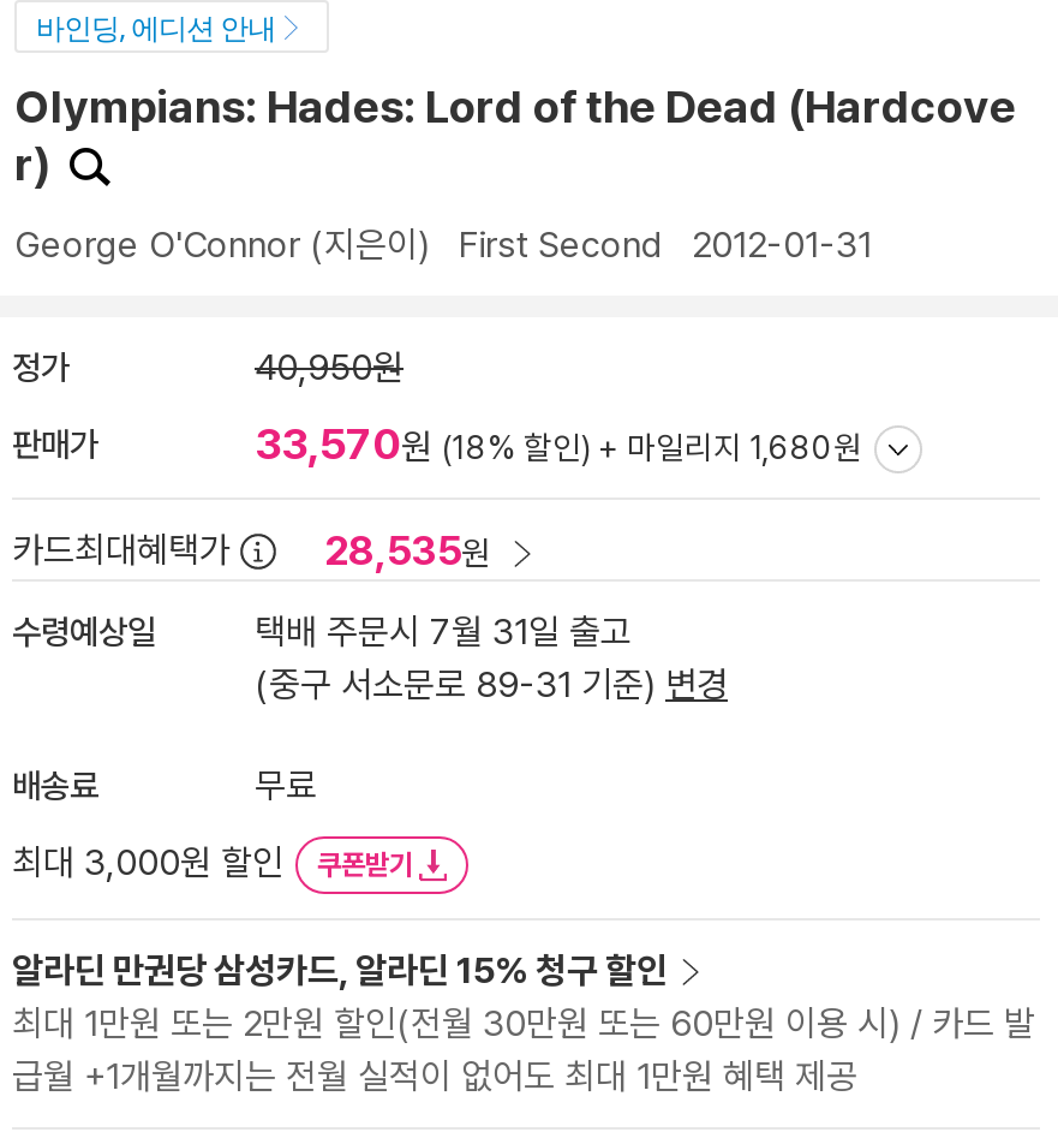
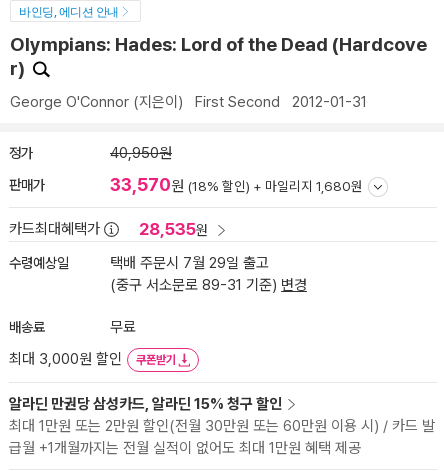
- 택배 주문시 7월 31일 출고
+ 택배 주문시 7월 29일 출고
